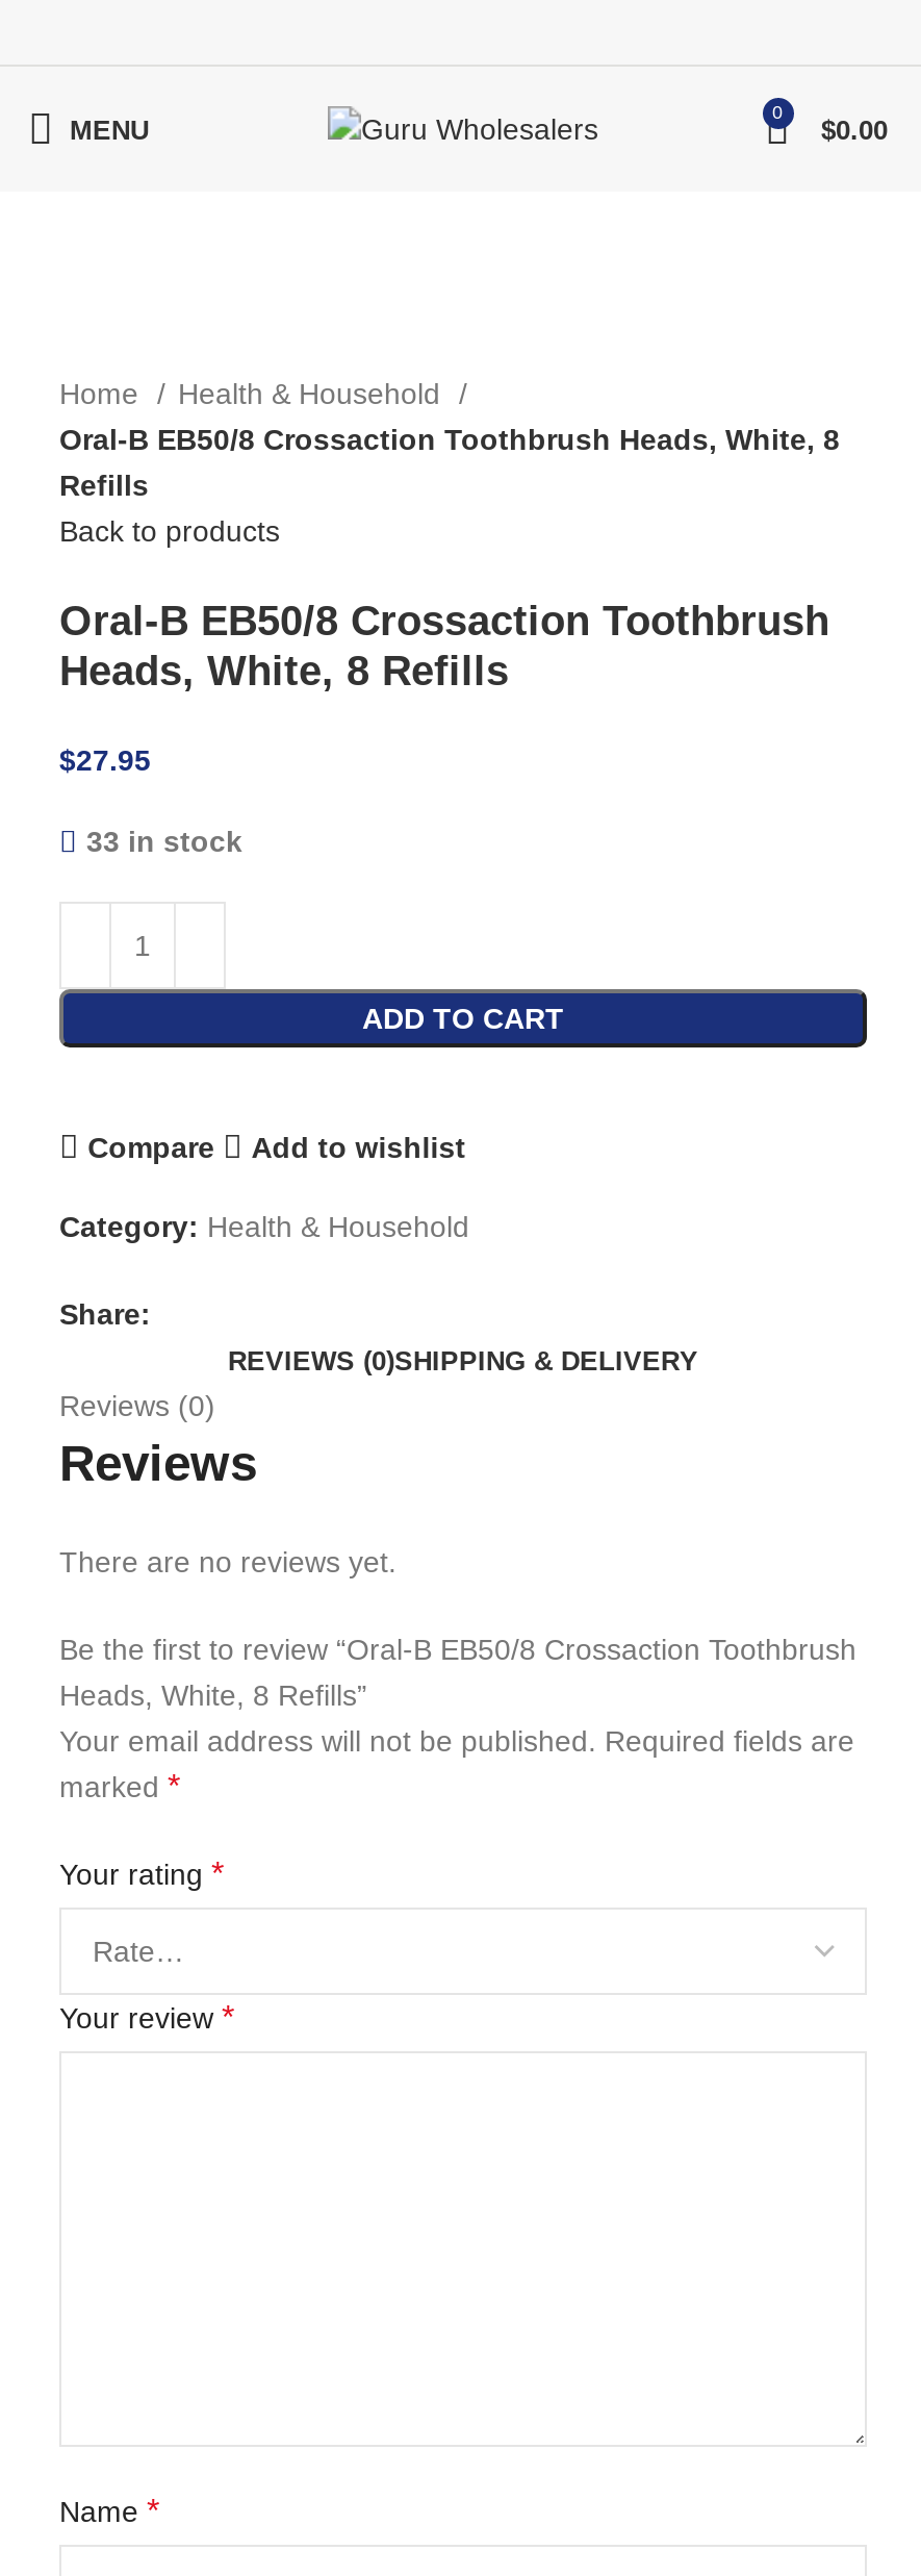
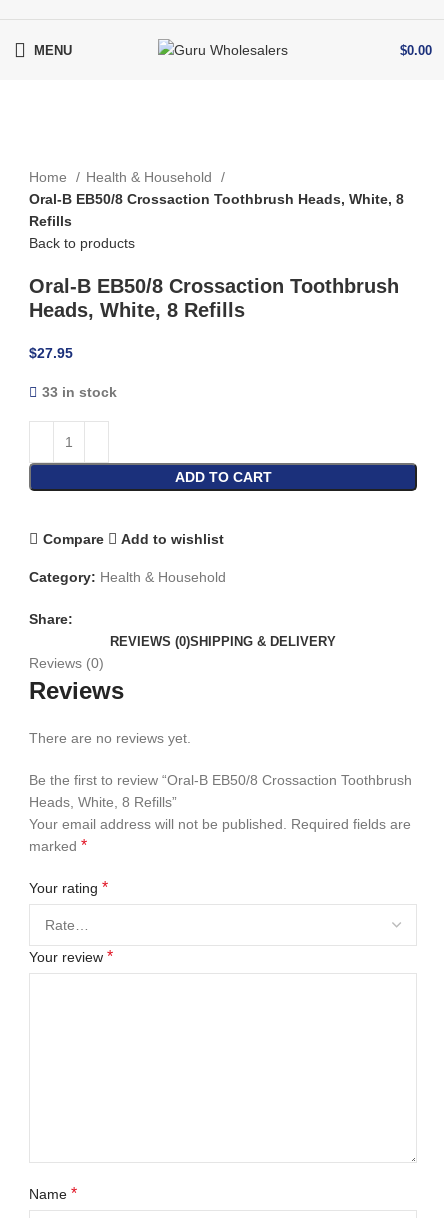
- 0
